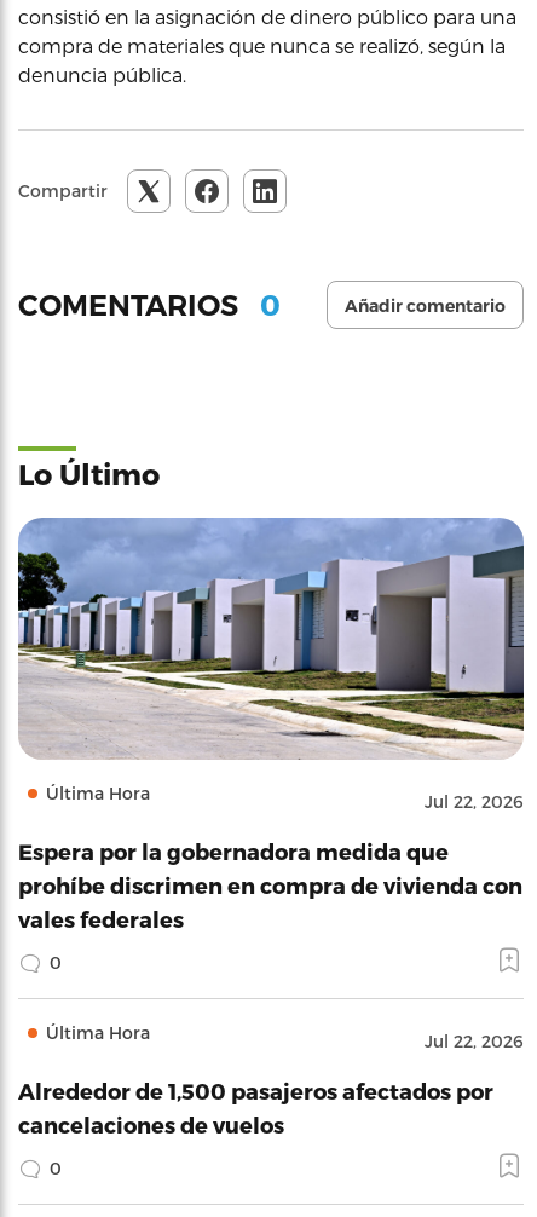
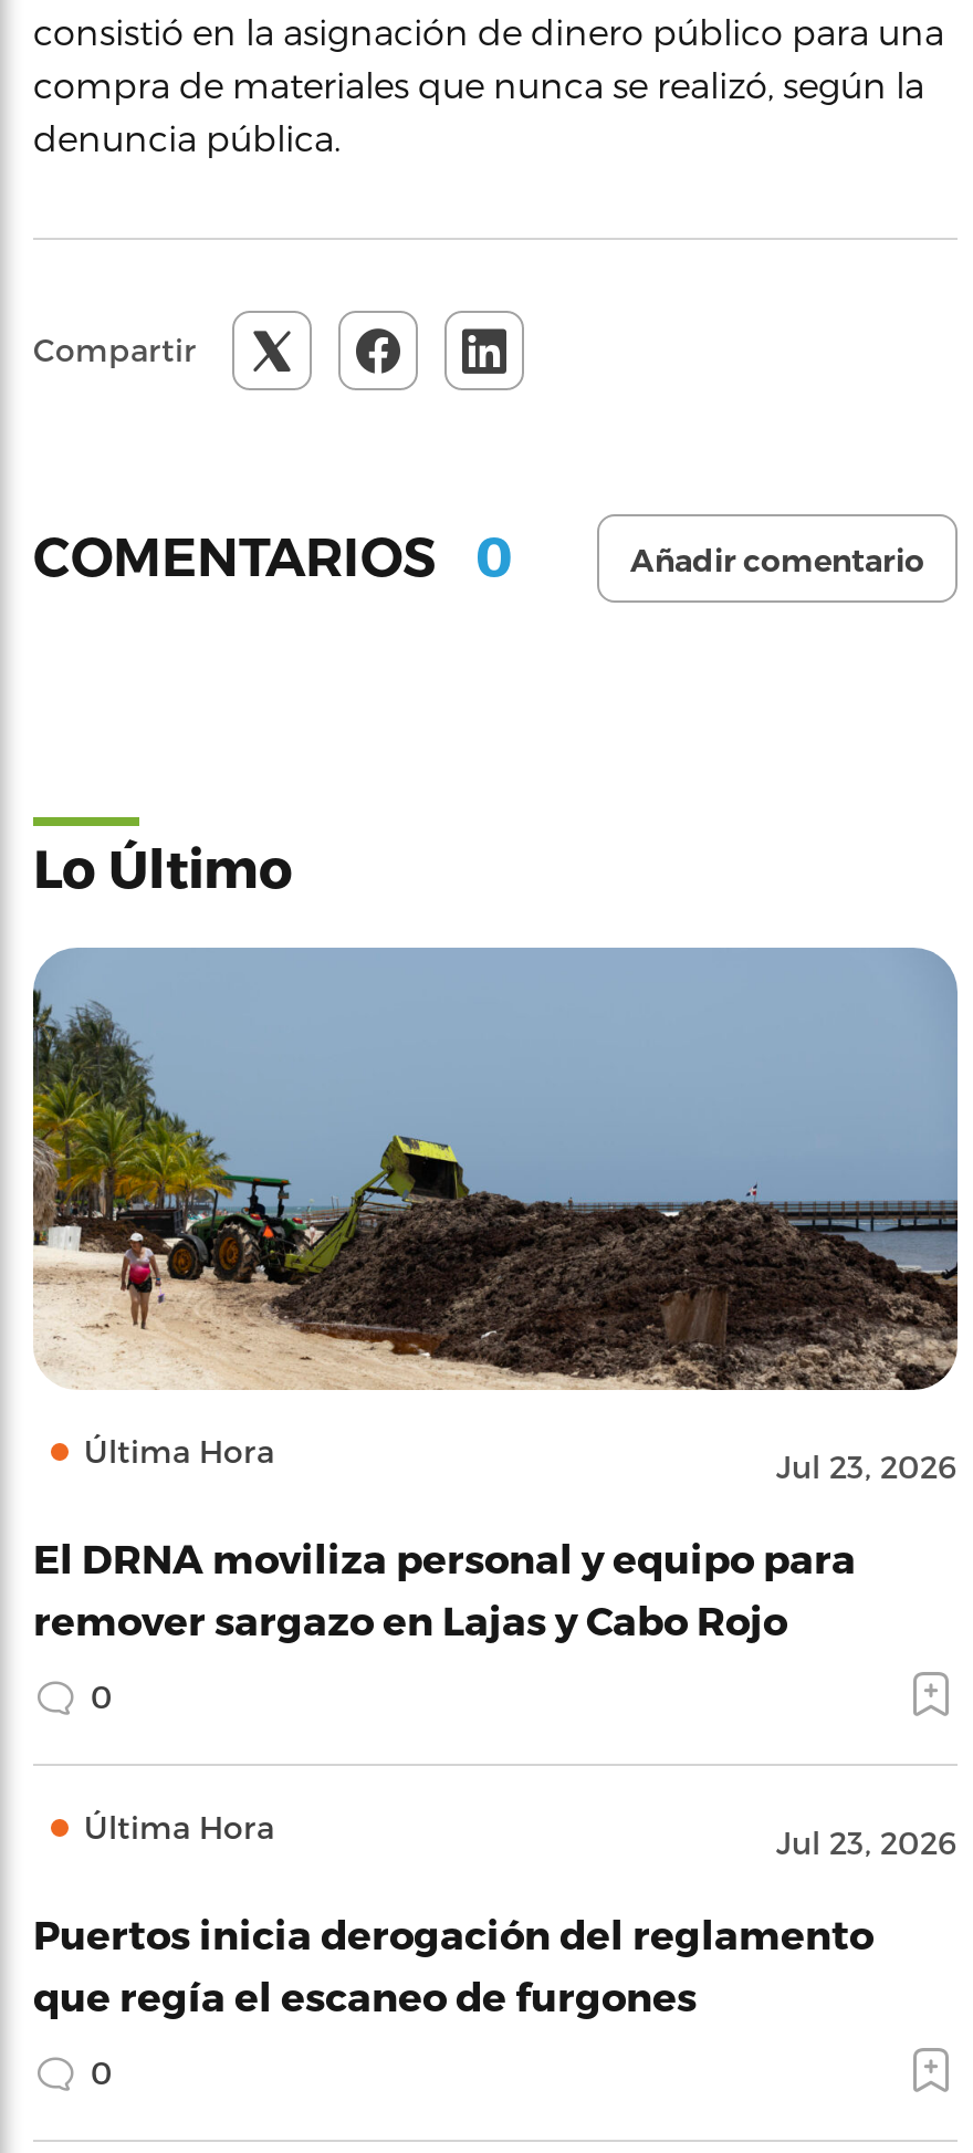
- [image]
- Jul 22, 2026
+ [image]
+ Jul 23, 2026

- Espera por la gobernadora medida que
- prohíbe discrimen en compra de vivienda con
- vales federales
+ El DRNA moviliza personal y equipo para
+ remover sargazo en Lajas y Cabo Rojo

- Jul 22, 2026
+ Jul 23, 2026

- Alrededor de 1,500 pasajeros afectados por
- cancelaciones de vuelos
+ Puertos inicia derogación del reglamento
+ que regía el escaneo de furgones
